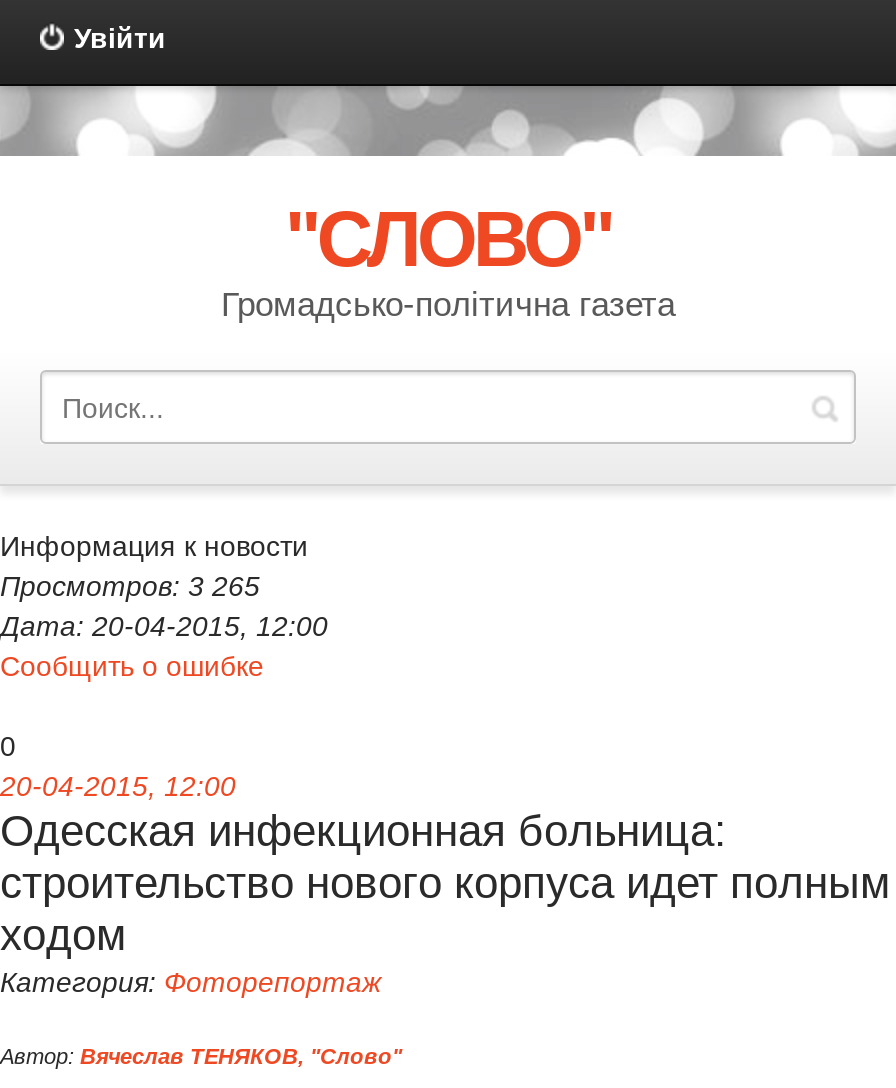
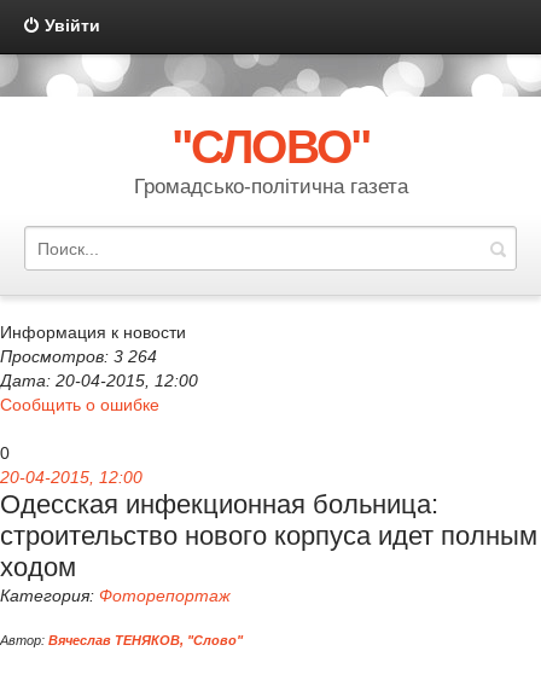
- Просмотров: 3 265
+ Просмотров: 3 264
